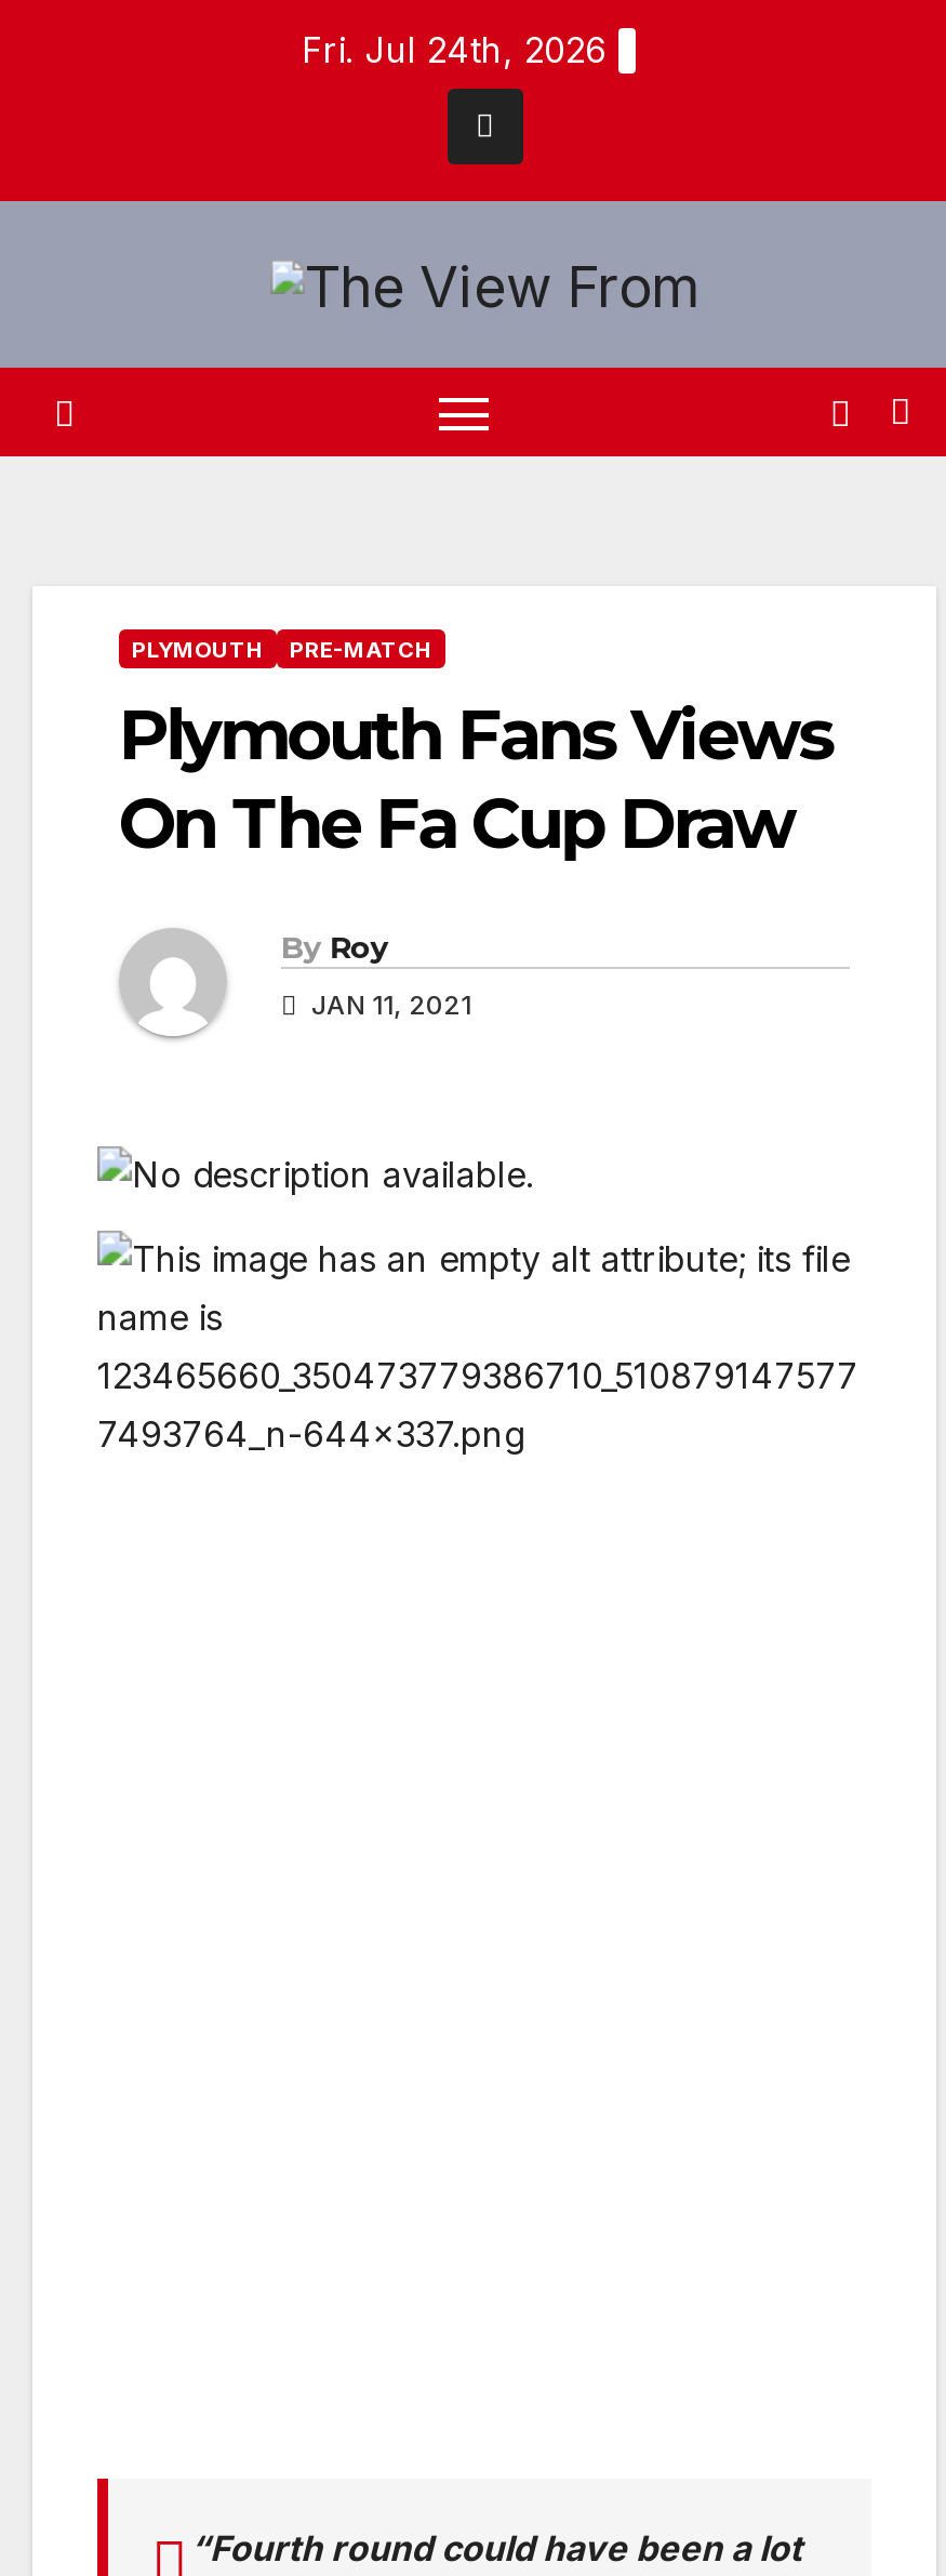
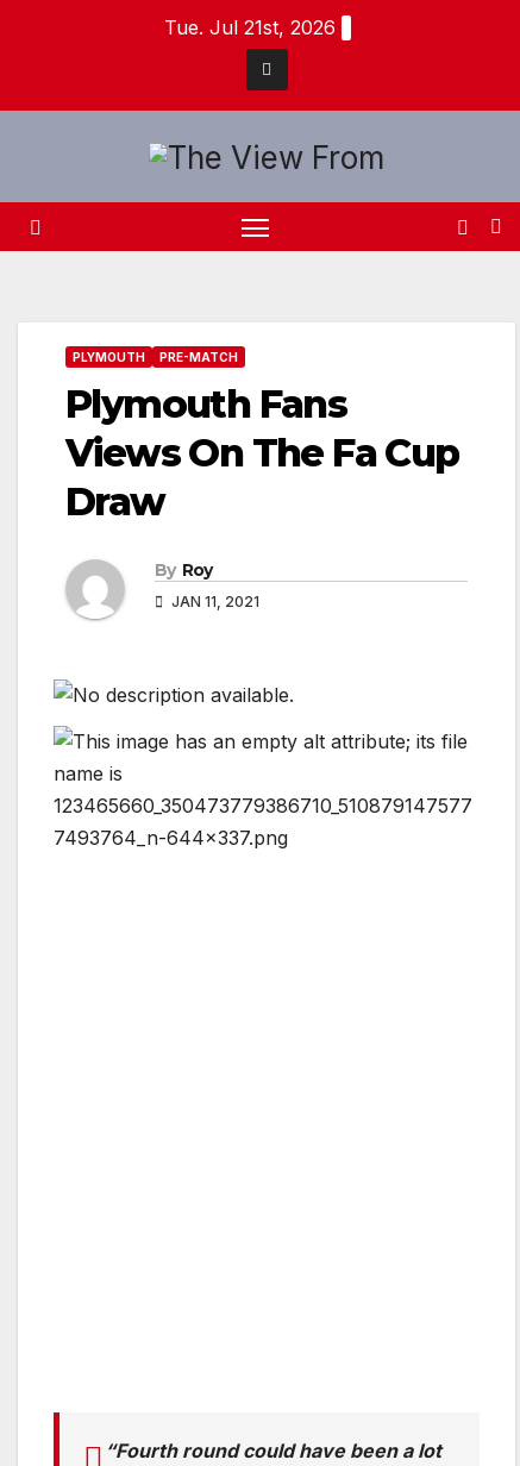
- Fri. Jul 24th, 2026
+ Tue. Jul 21st, 2026
